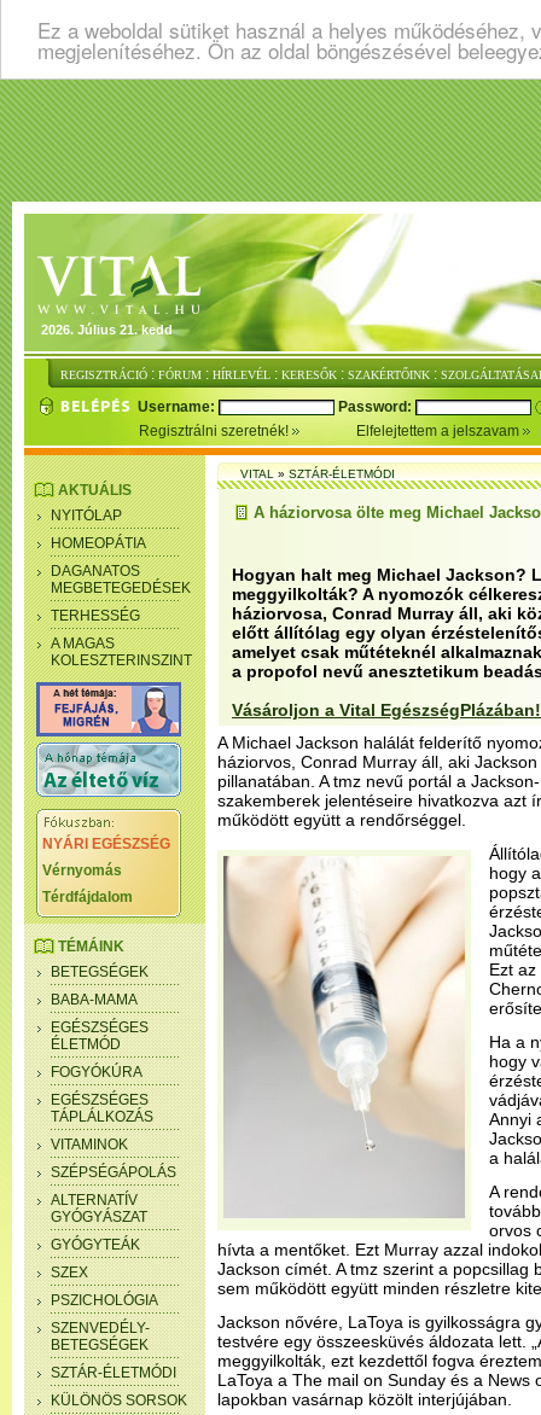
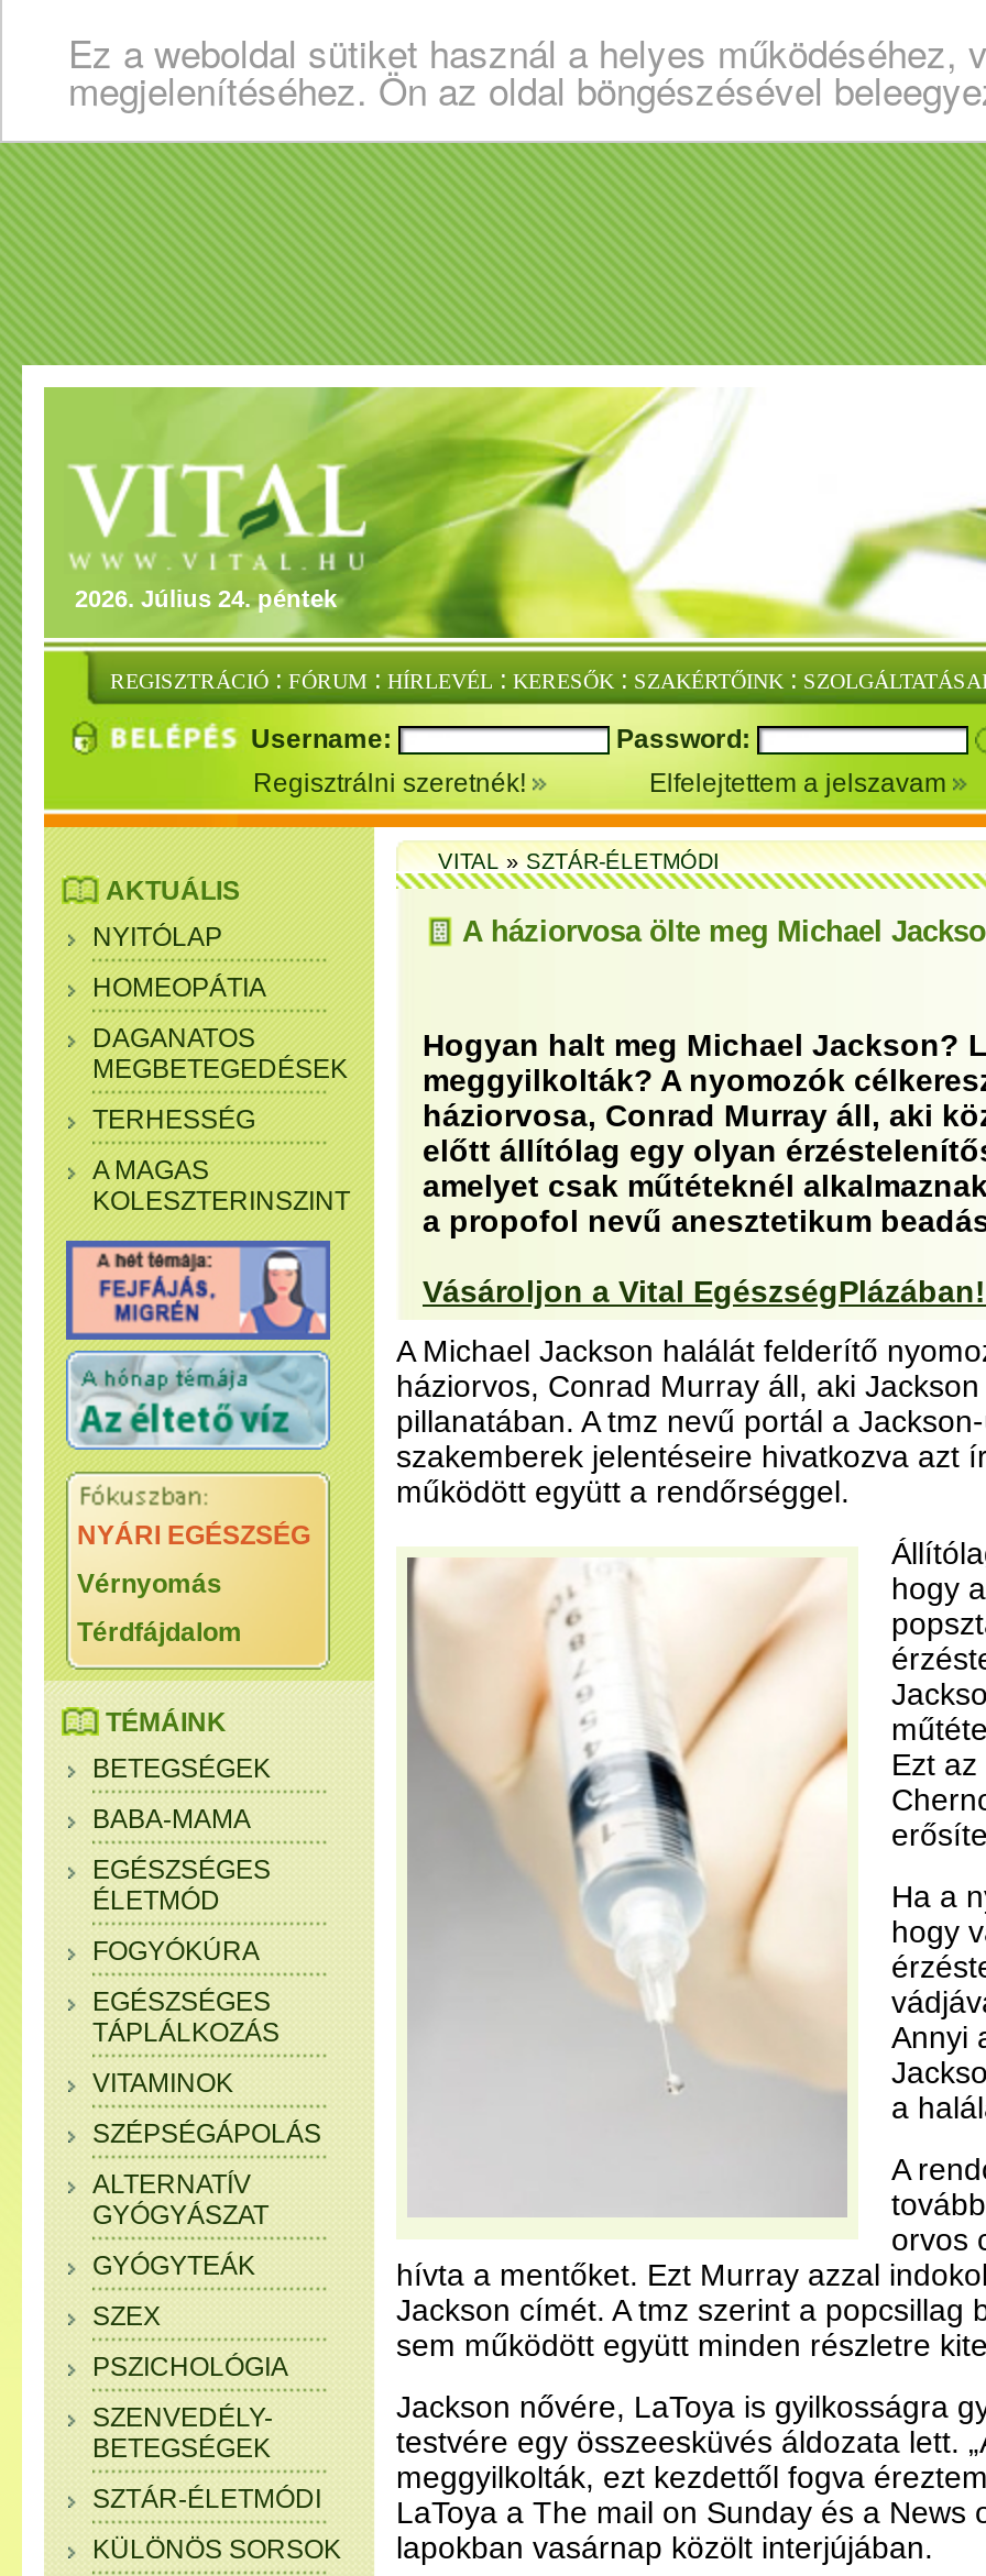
- 2026. Július 21. kedd
+ 2026. Július 24. péntek
